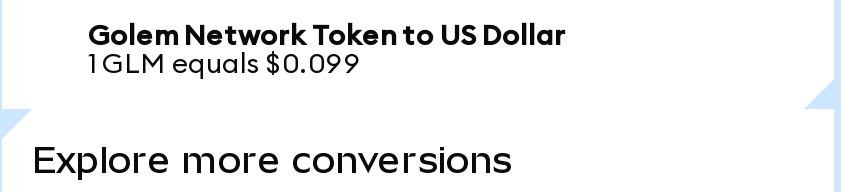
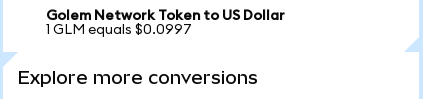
- 1 GLM equals $0.099
+ 1 GLM equals $0.0997
